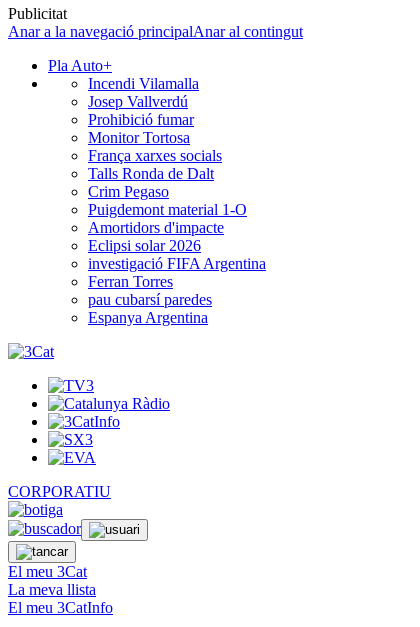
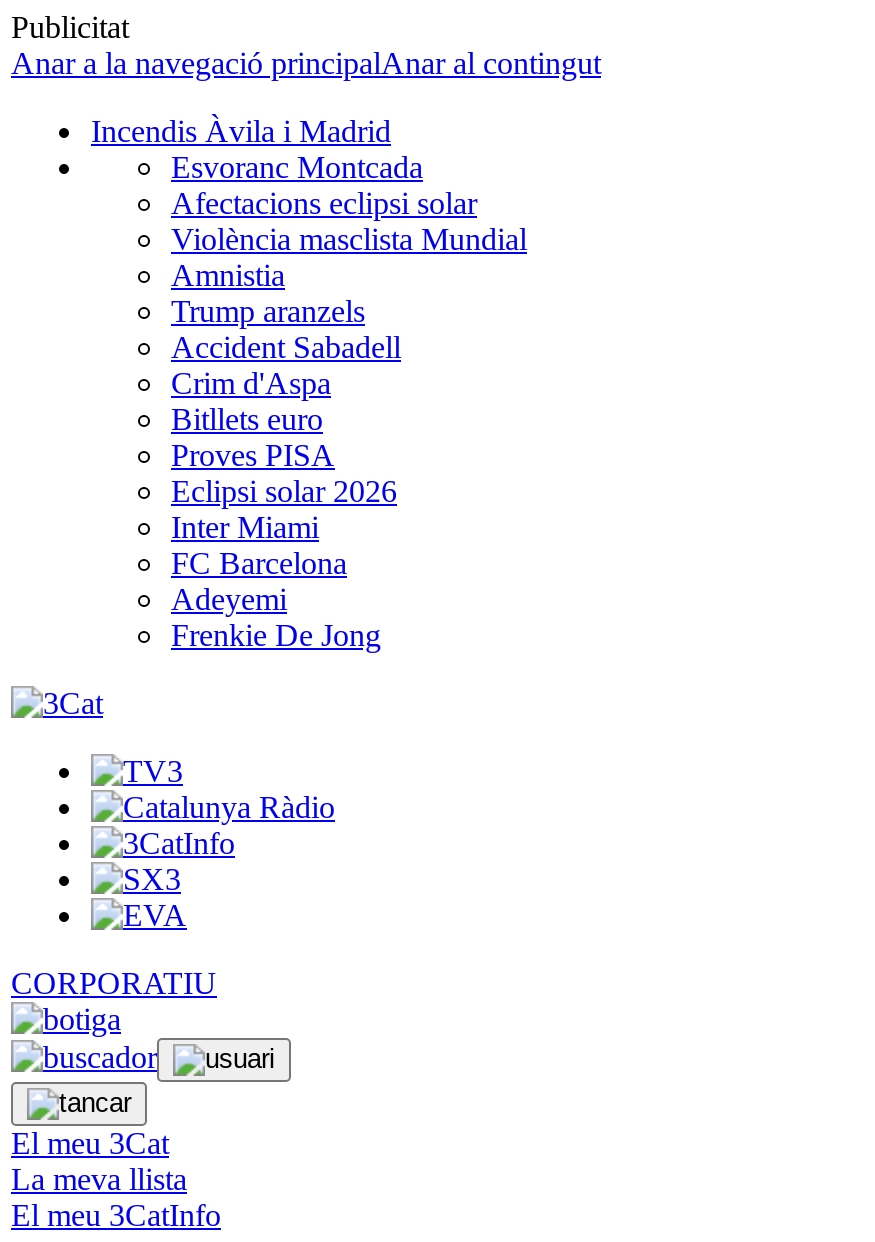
- Pla Auto+
- Incendi Vilamalla
- Josep Vallverdú
- Prohibició fumar
- Monitor Tortosa
- França xarxes socials
- Talls Ronda de Dalt
- Crim Pegaso
- Puigdemont material 1-O
- Amortidors d'impacte
+ Incendis Àvila i Madrid
+ Esvoranc Montcada
+ Afectacions eclipsi solar
+ Violència masclista Mundial
+ Amnistia
+ Trump aranzels
+ Accident Sabadell
+ Crim d'Aspa
+ Bitllets euro
+ Proves PISA

- investigació FIFA Argentina
- Ferran Torres
- pau cubarsí paredes
- Espanya Argentina
+ Inter Miami
+ FC Barcelona
+ Adeyemi
+ Frenkie De Jong
